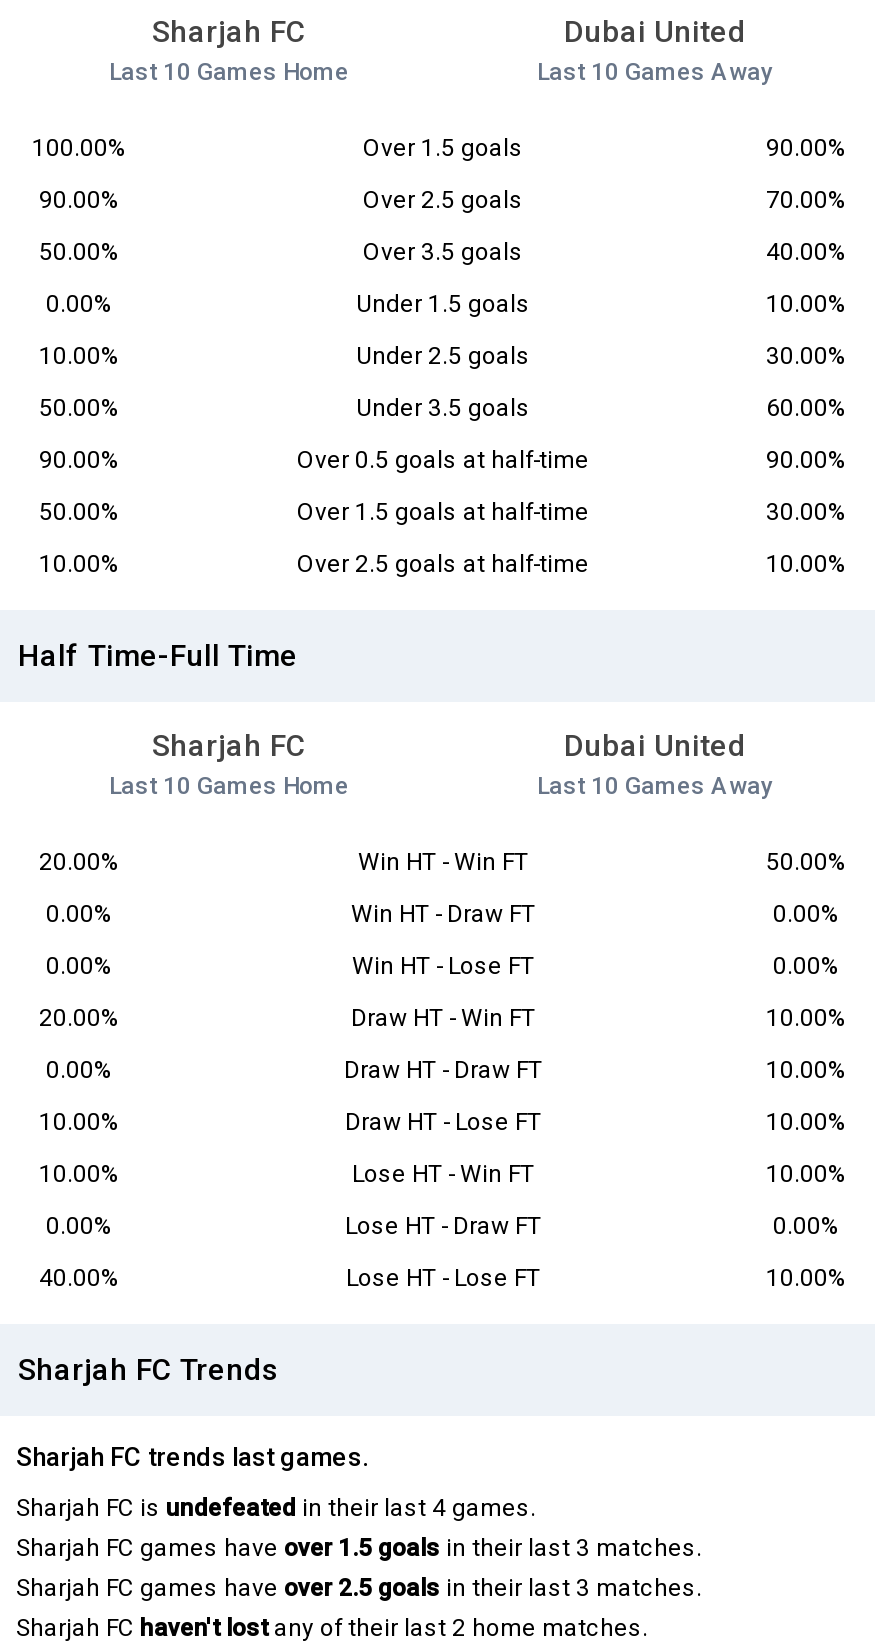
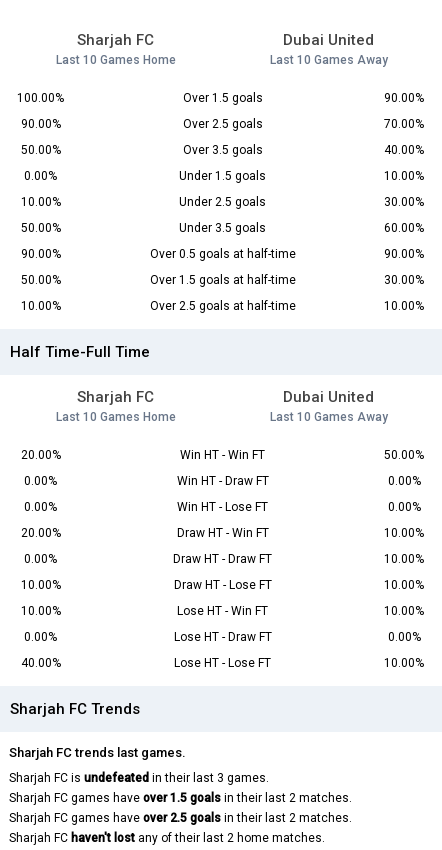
- Sharjah FC is undefeated in their last 4 games.
+ Sharjah FC is undefeated in their last 3 games.

- Sharjah FC games have over 1.5 goals in their last 3 matches.
+ Sharjah FC games have over 1.5 goals in their last 2 matches.

- Sharjah FC games have over 2.5 goals in their last 3 matches.
+ Sharjah FC games have over 2.5 goals in their last 2 matches.
